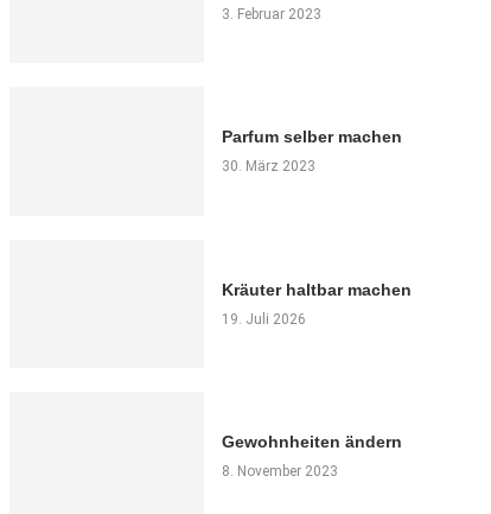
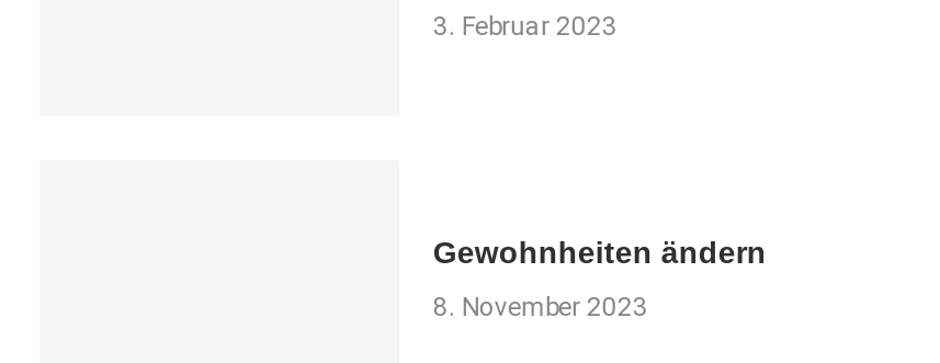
- Parfum selber machen
- 30. März 2023

- Kräuter haltbar machen
- 19. Juli 2026
